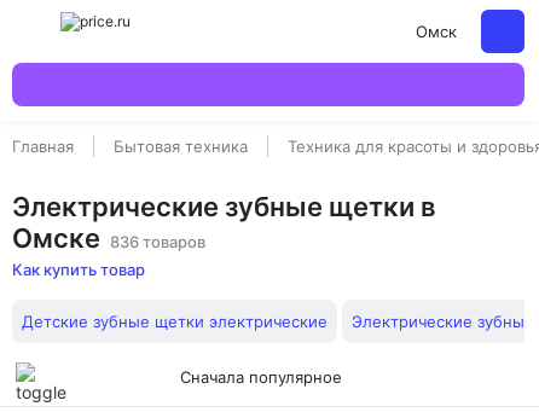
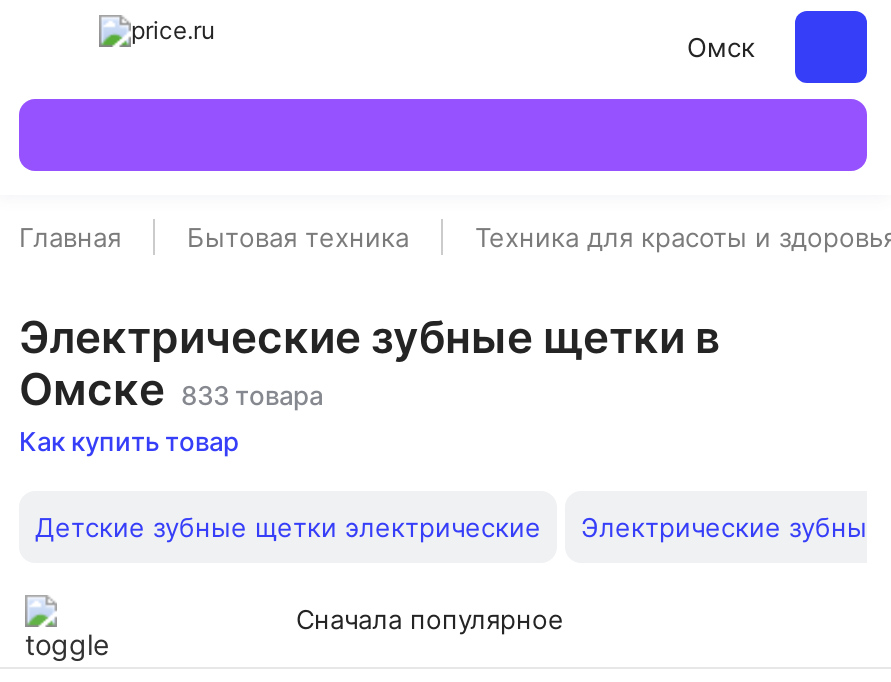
- Омске 836 товаров
+ Омске 833 товара
